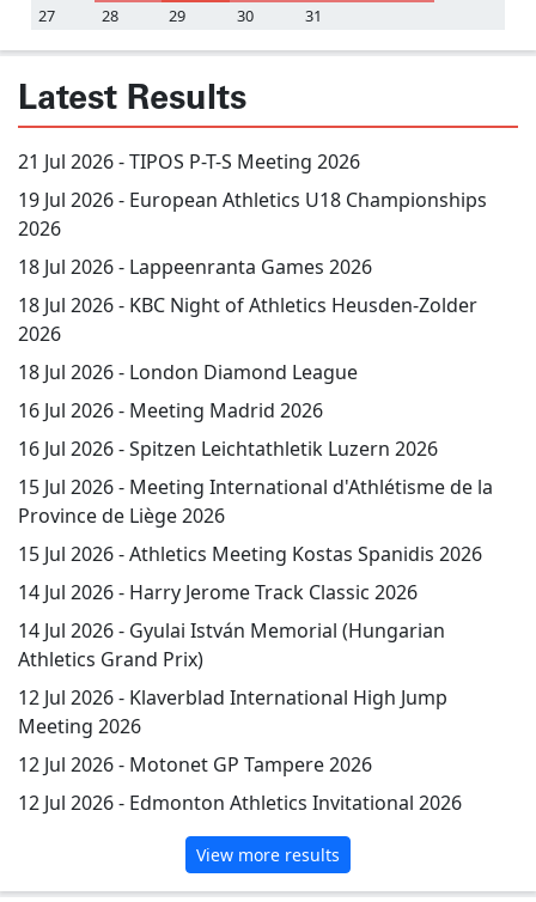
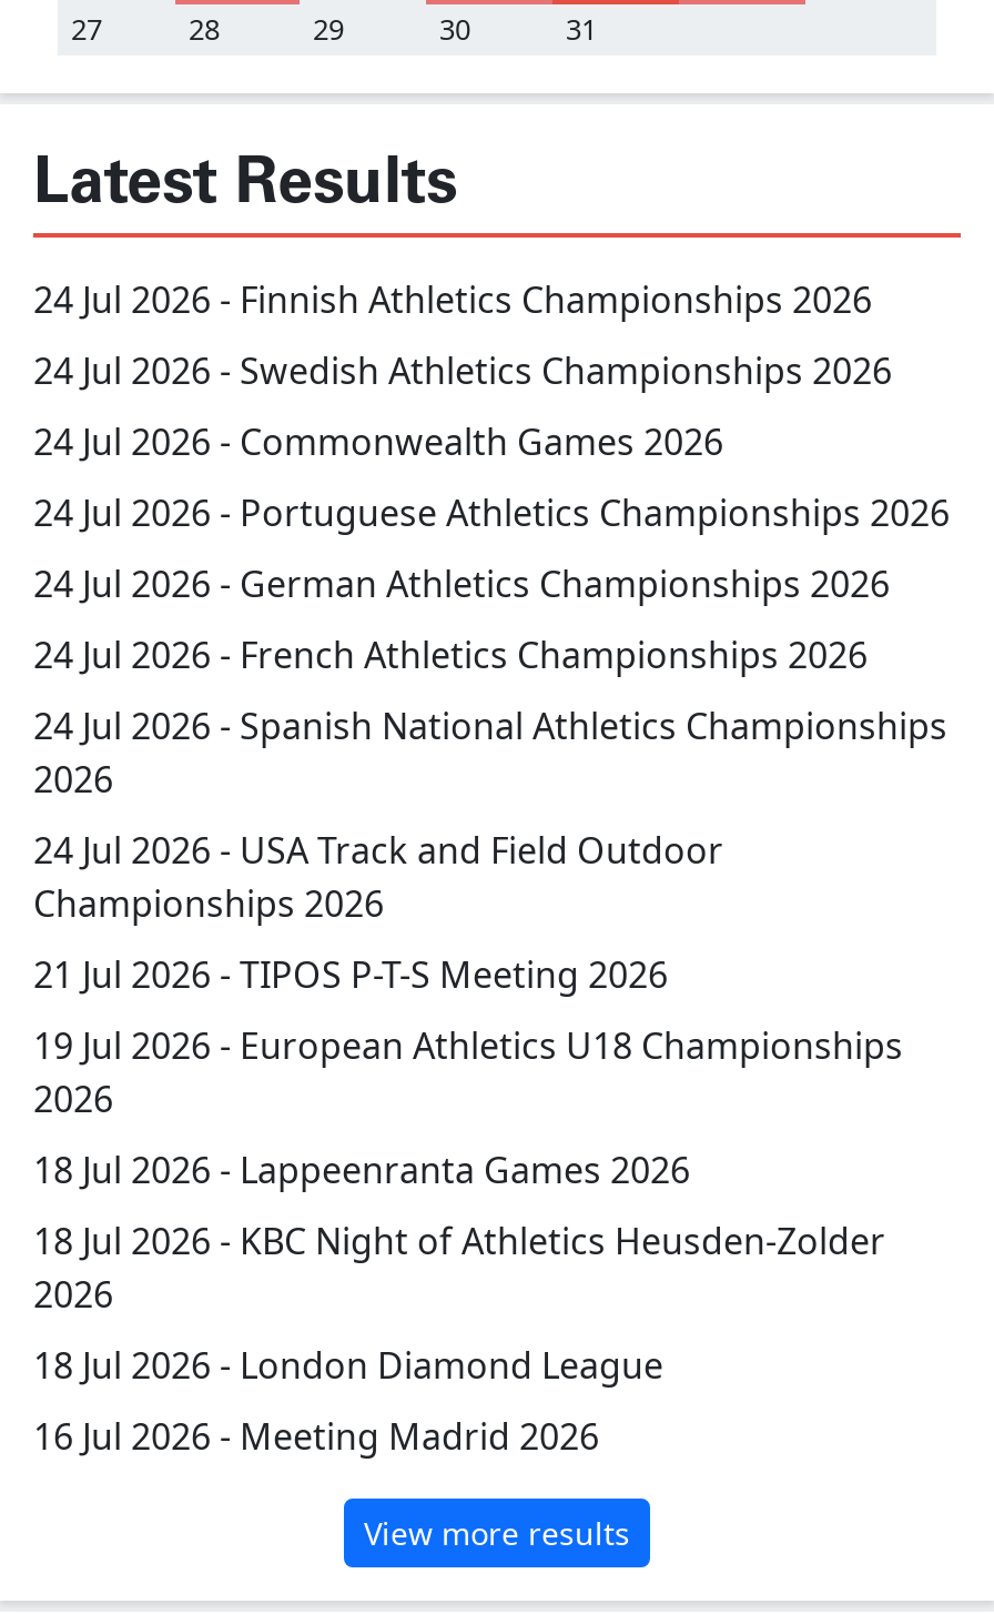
+ 24 Jul 2026 - Finnish Athletics Championships 2026
+ 24 Jul 2026 - Swedish Athletics Championships 2026
+ 24 Jul 2026 - Commonwealth Games 2026
+ 24 Jul 2026 - Portuguese Athletics Championships 2026
+ 24 Jul 2026 - German Athletics Championships 2026
+ 24 Jul 2026 - French Athletics Championships 2026
+ 24 Jul 2026 - Spanish National Athletics Championships
+ 2026
+ 24 Jul 2026 - USA Track and Field Outdoor
+ Championships 2026

moved down: 21 Jul 2026 - TIPOS P-T-S Meeting 2026 | 19 Jul 2026 - European Athletics U18 Championships | 2026 | 18 Jul 2026 - Lappeenranta Games 2026 | 18 Jul 2026 - KBC Night of Athletics Heusden-Zolder | 2026 | 18 Jul 2026 - London Diamond League | 16 Jul 2026 - Meeting Madrid 2026

- 16 Jul 2026 - Spitzen Leichtathletik Luzern 2026
- 15 Jul 2026 - Meeting International d'Athlétisme de la
- Province de Liège 2026
- 15 Jul 2026 - Athletics Meeting Kostas Spanidis 2026
- 14 Jul 2026 - Harry Jerome Track Classic 2026
- 14 Jul 2026 - Gyulai István Memorial (Hungarian
- Athletics Grand Prix)
- 12 Jul 2026 - Klaverblad International High Jump
- Meeting 2026
- 12 Jul 2026 - Motonet GP Tampere 2026
- 12 Jul 2026 - Edmonton Athletics Invitational 2026
